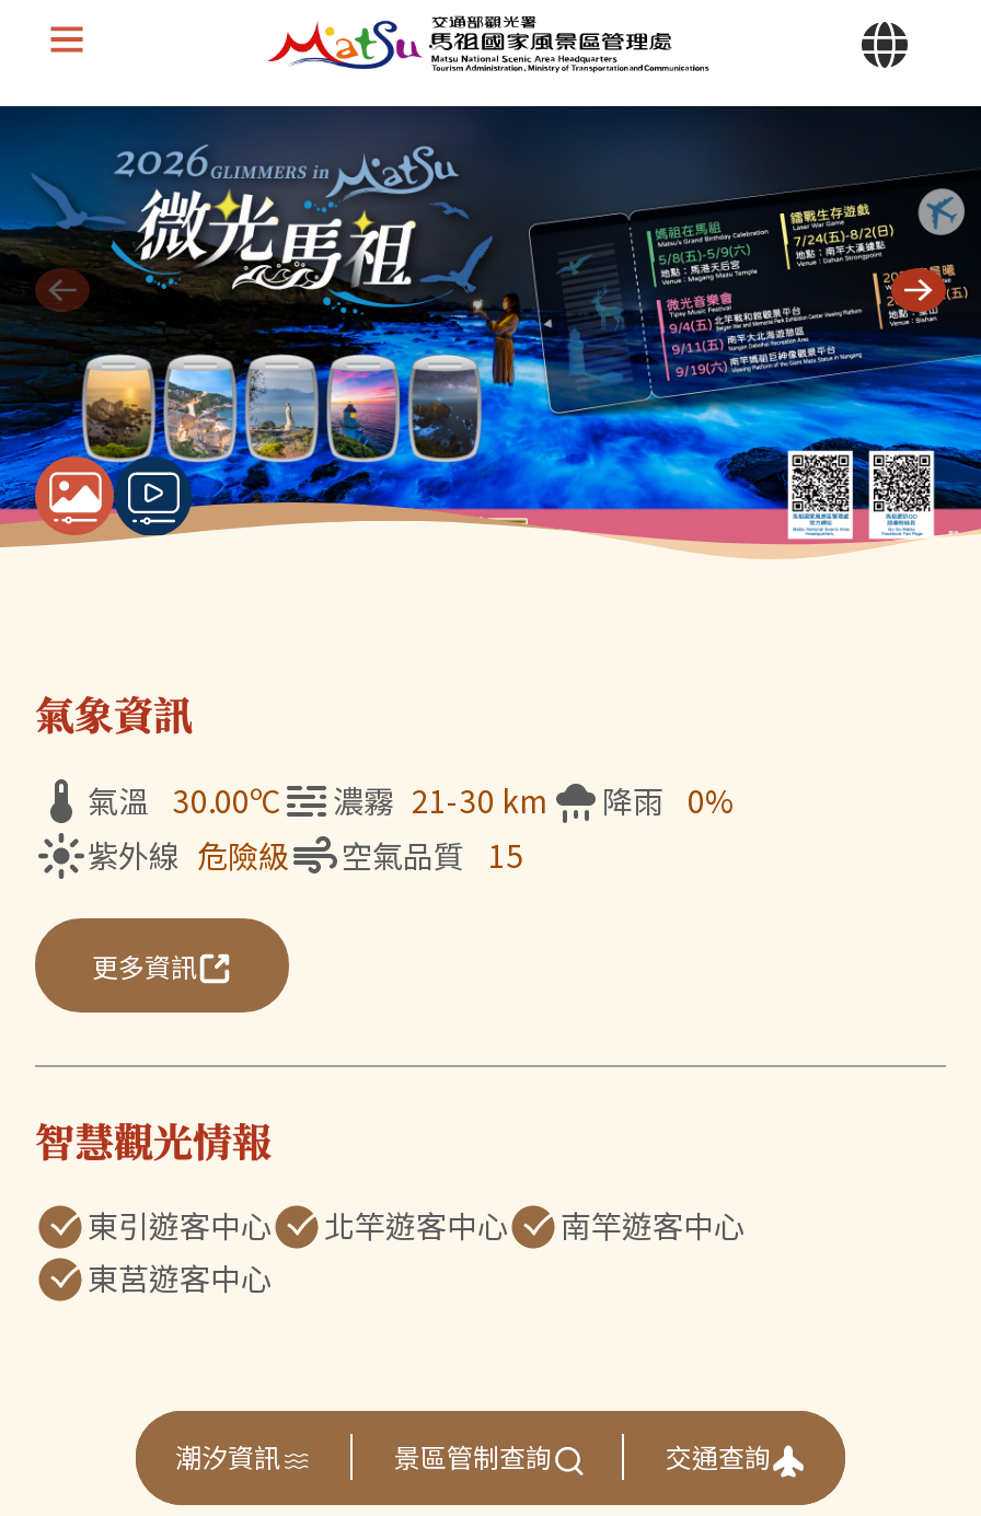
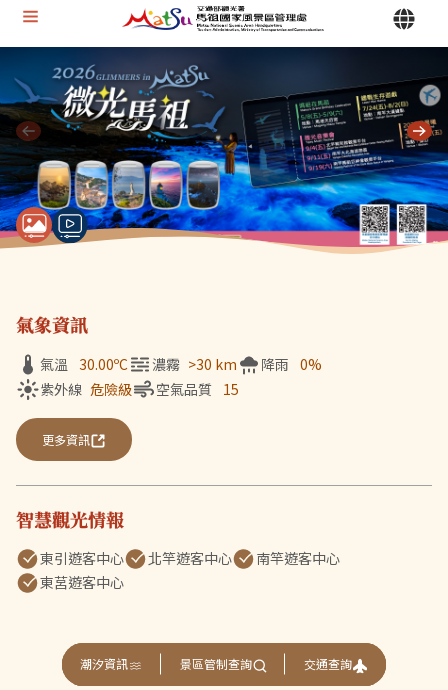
- 氣溫 30.00ºC 濃霧 21-30 km 降雨 0%
+ 氣溫 30.00ºC 濃霧 >30 km 降雨 0%
